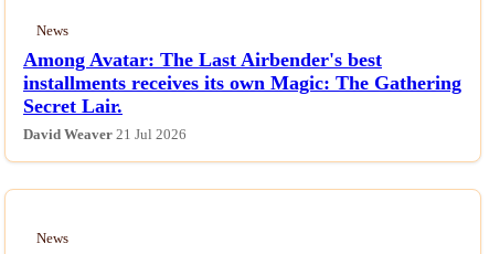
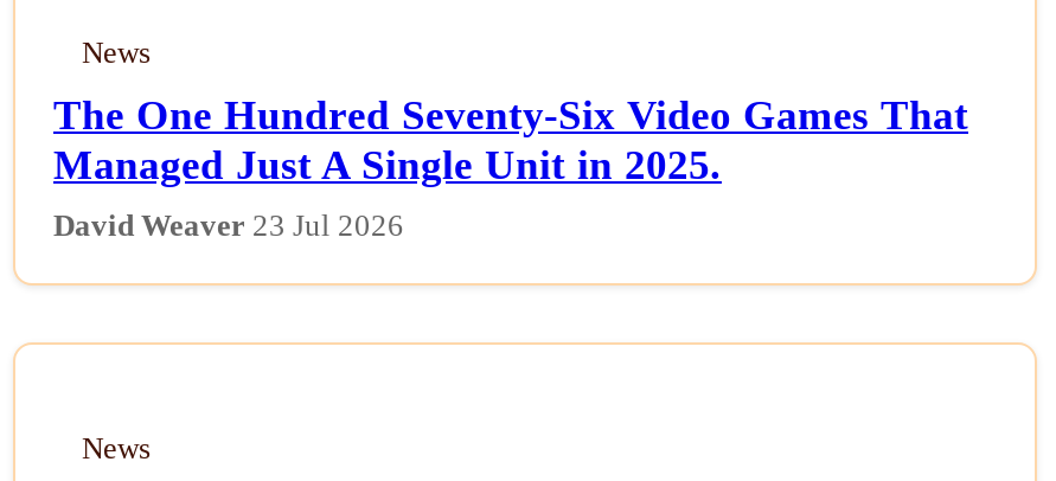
- Among Avatar: The Last Airbender's best
- installments receives its own Magic: The Gathering
- Secret Lair.
- David Weaver 21 Jul 2026
+ The One Hundred Seventy-Six Video Games That
+ Managed Just A Single Unit in 2025.
+ David Weaver 23 Jul 2026
